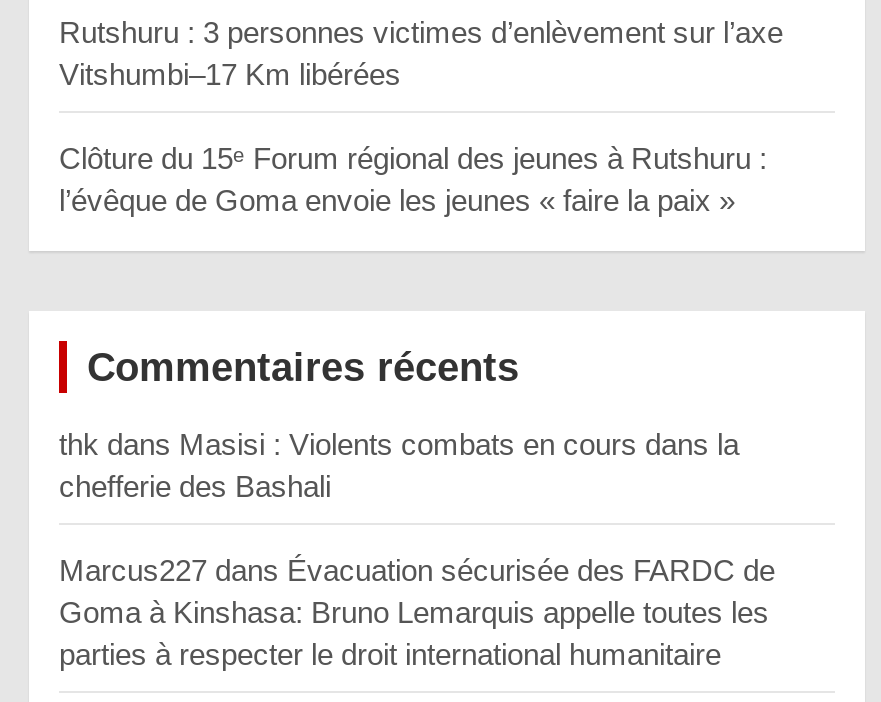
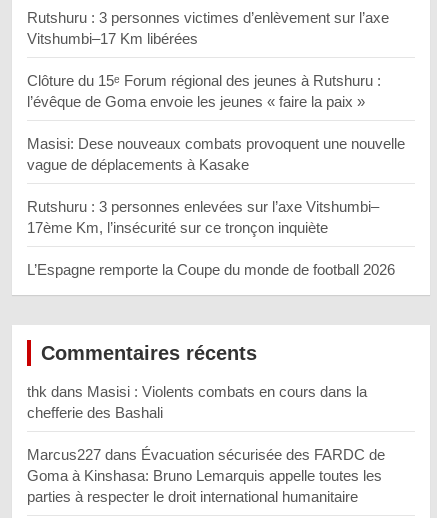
+ Masisi: Dese nouveaux combats provoquent une nouvelle
+ vague de déplacements à Kasake
+ Rutshuru : 3 personnes enlevées sur l’axe Vitshumbi–
+ 17ème Km, l’insécurité sur ce tronçon inquiète
+ L’Espagne remporte la Coupe du monde de football 2026
